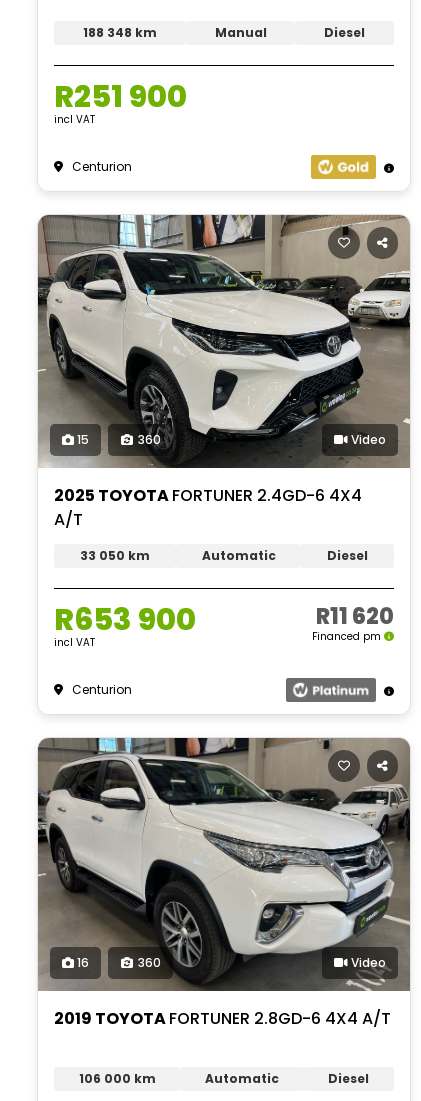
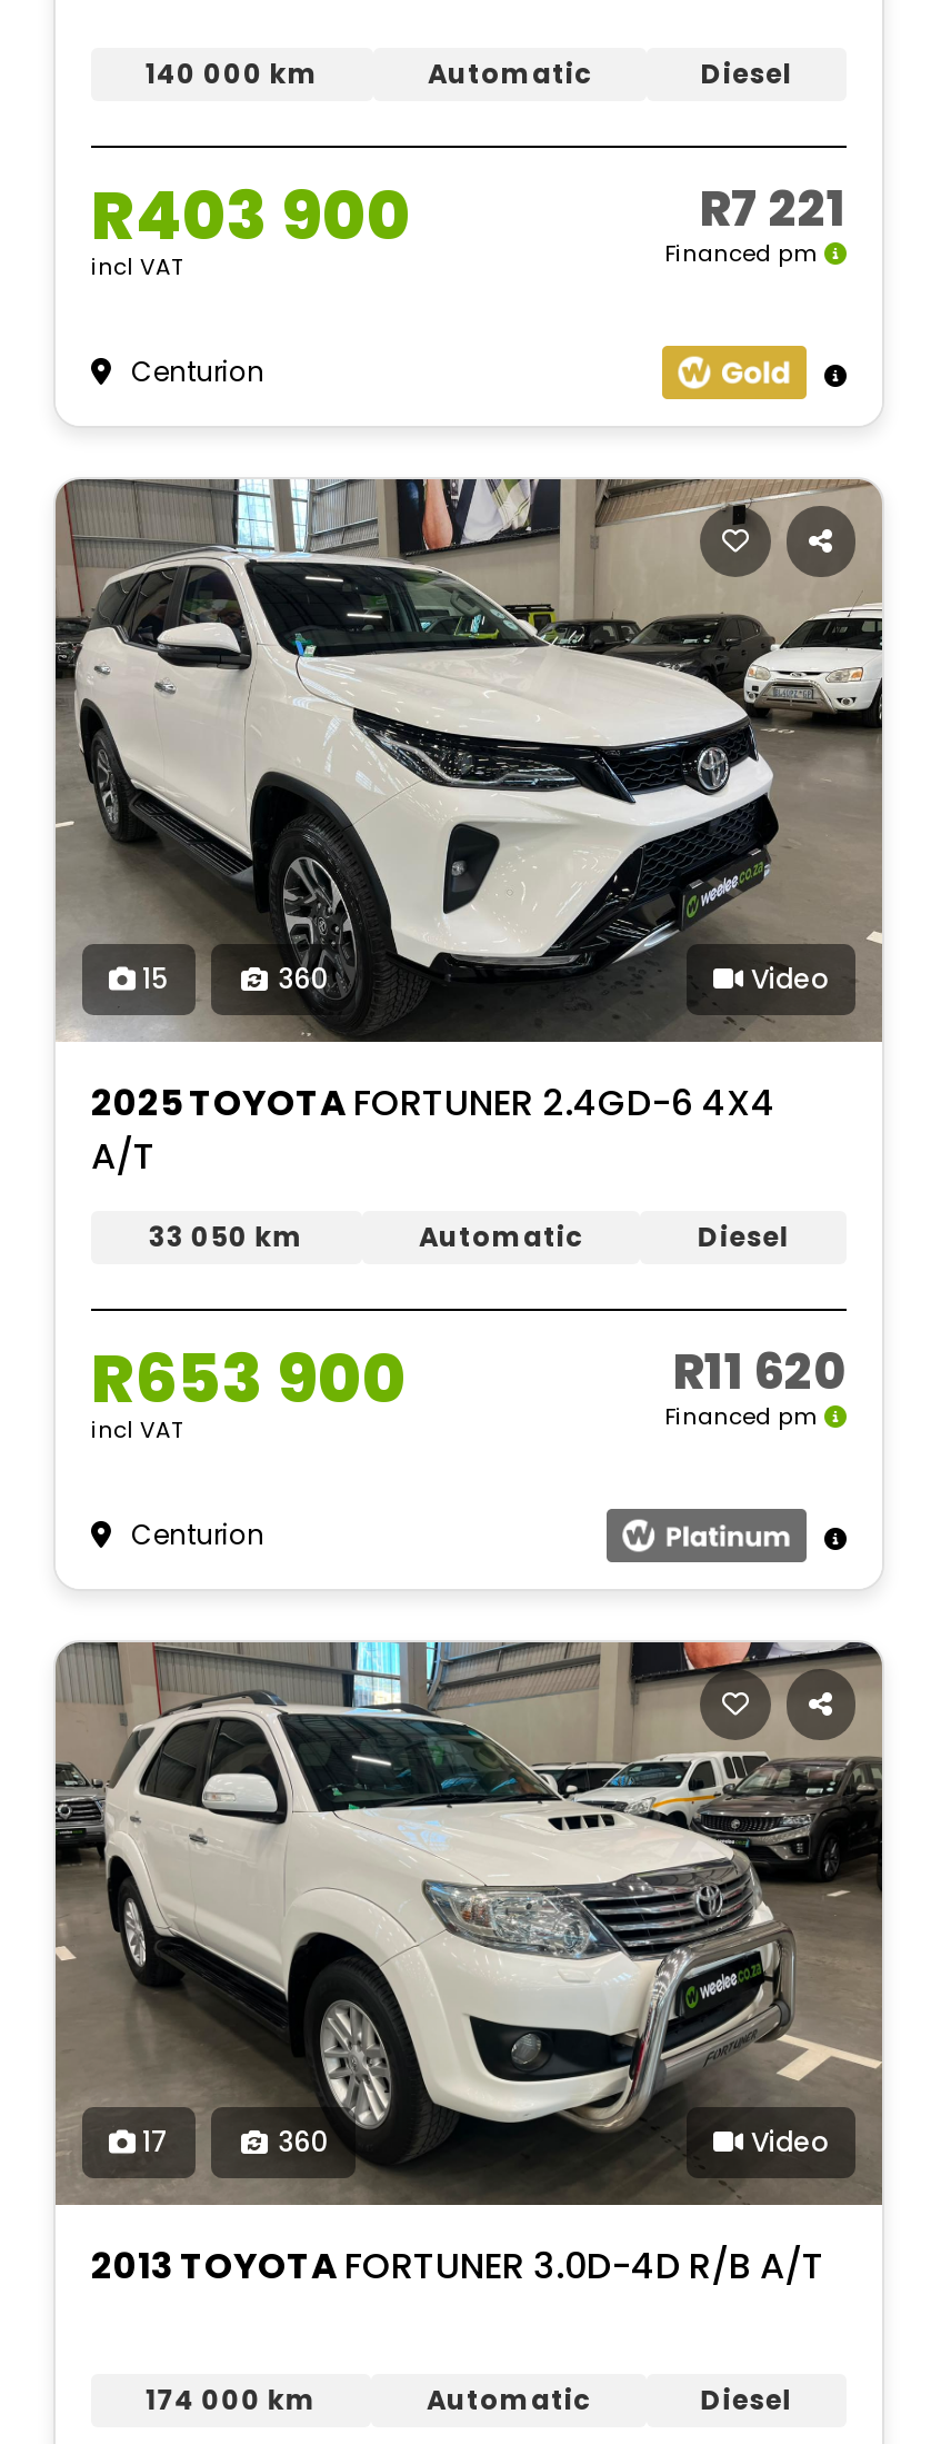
- 188 348 km
- Manual
+ 140 000 km
+ Automatic

+ R7 221
+ Financed pm

- R251 900
+ R403 900

- [image]
- 16
+ [image]
+ 17

- 2019 TOYOTA FORTUNER 2.8GD-6 4X4 A/T
+ 2013 TOYOTA FORTUNER 3.0D-4D R/B A/T

- 106 000 km
+ 174 000 km
